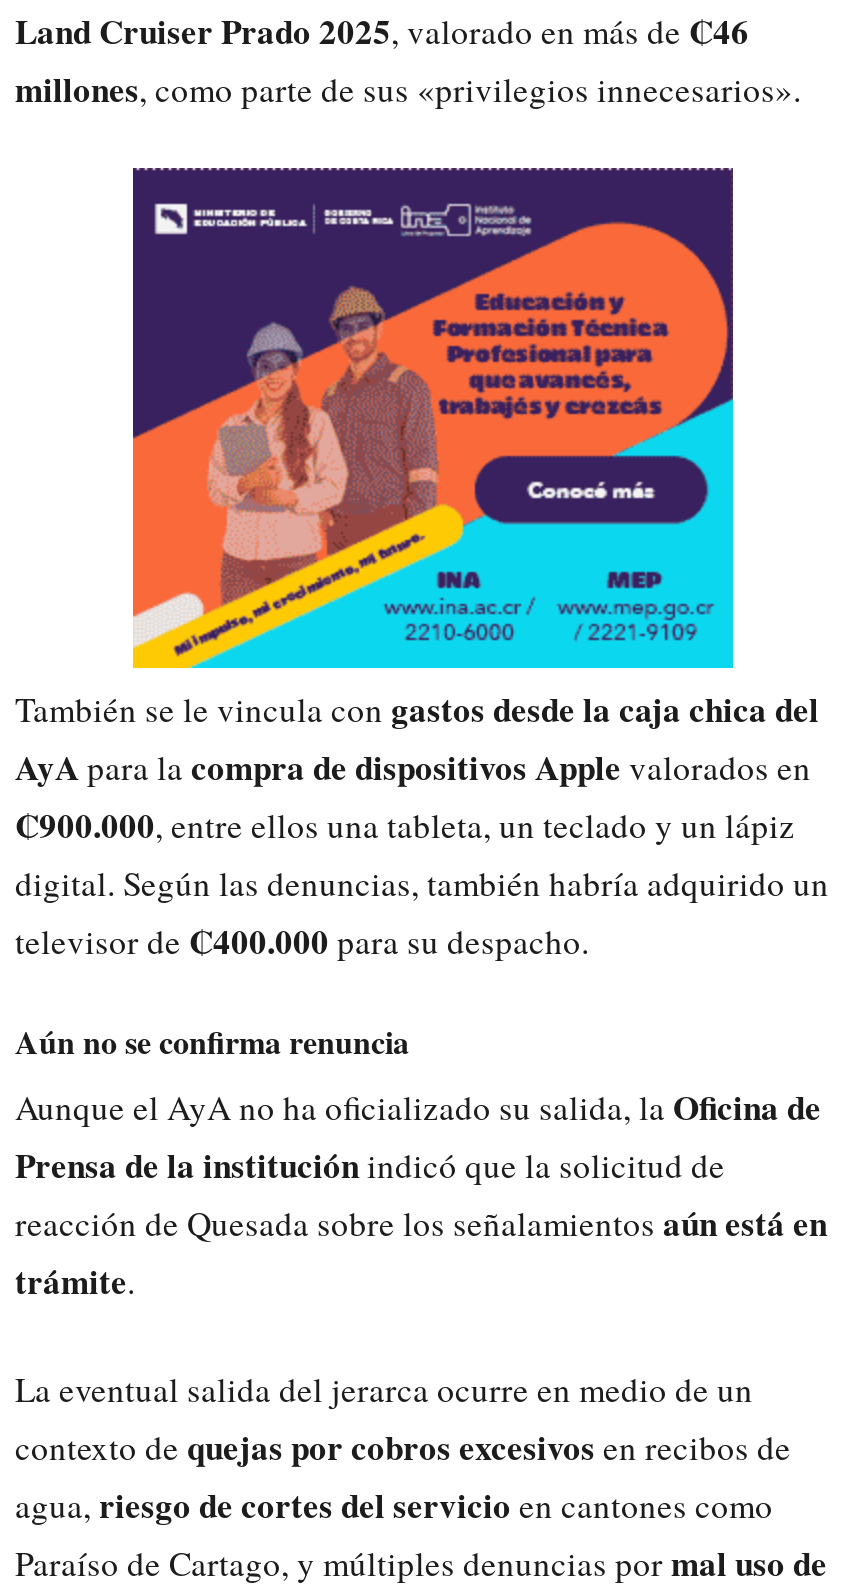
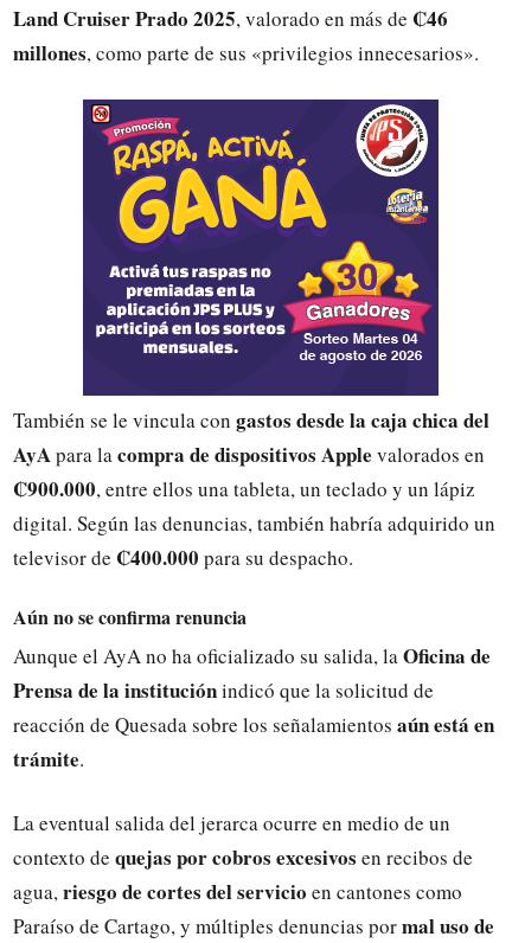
- [image]
+ [image]
